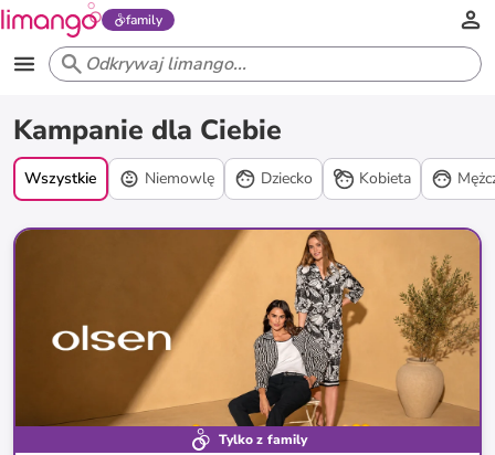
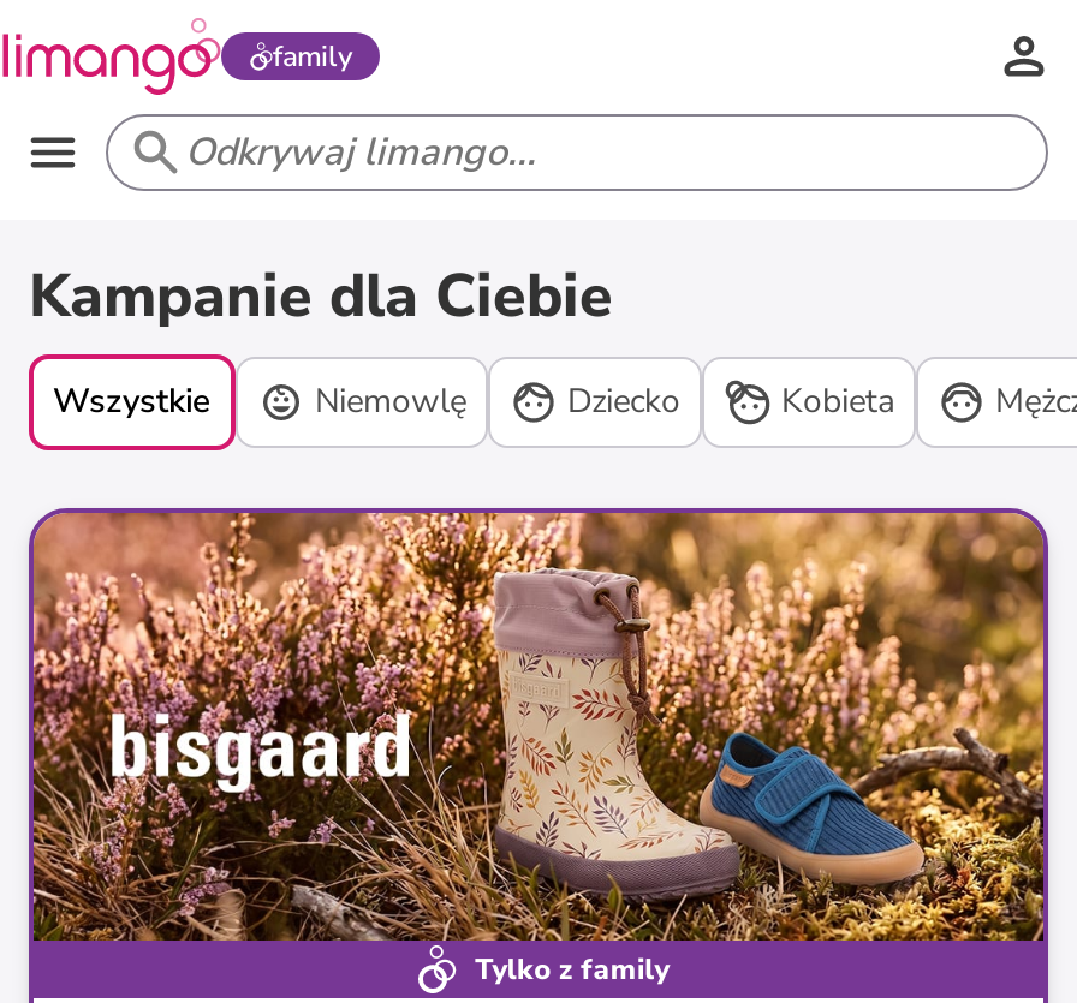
- [image]
+ [image]
